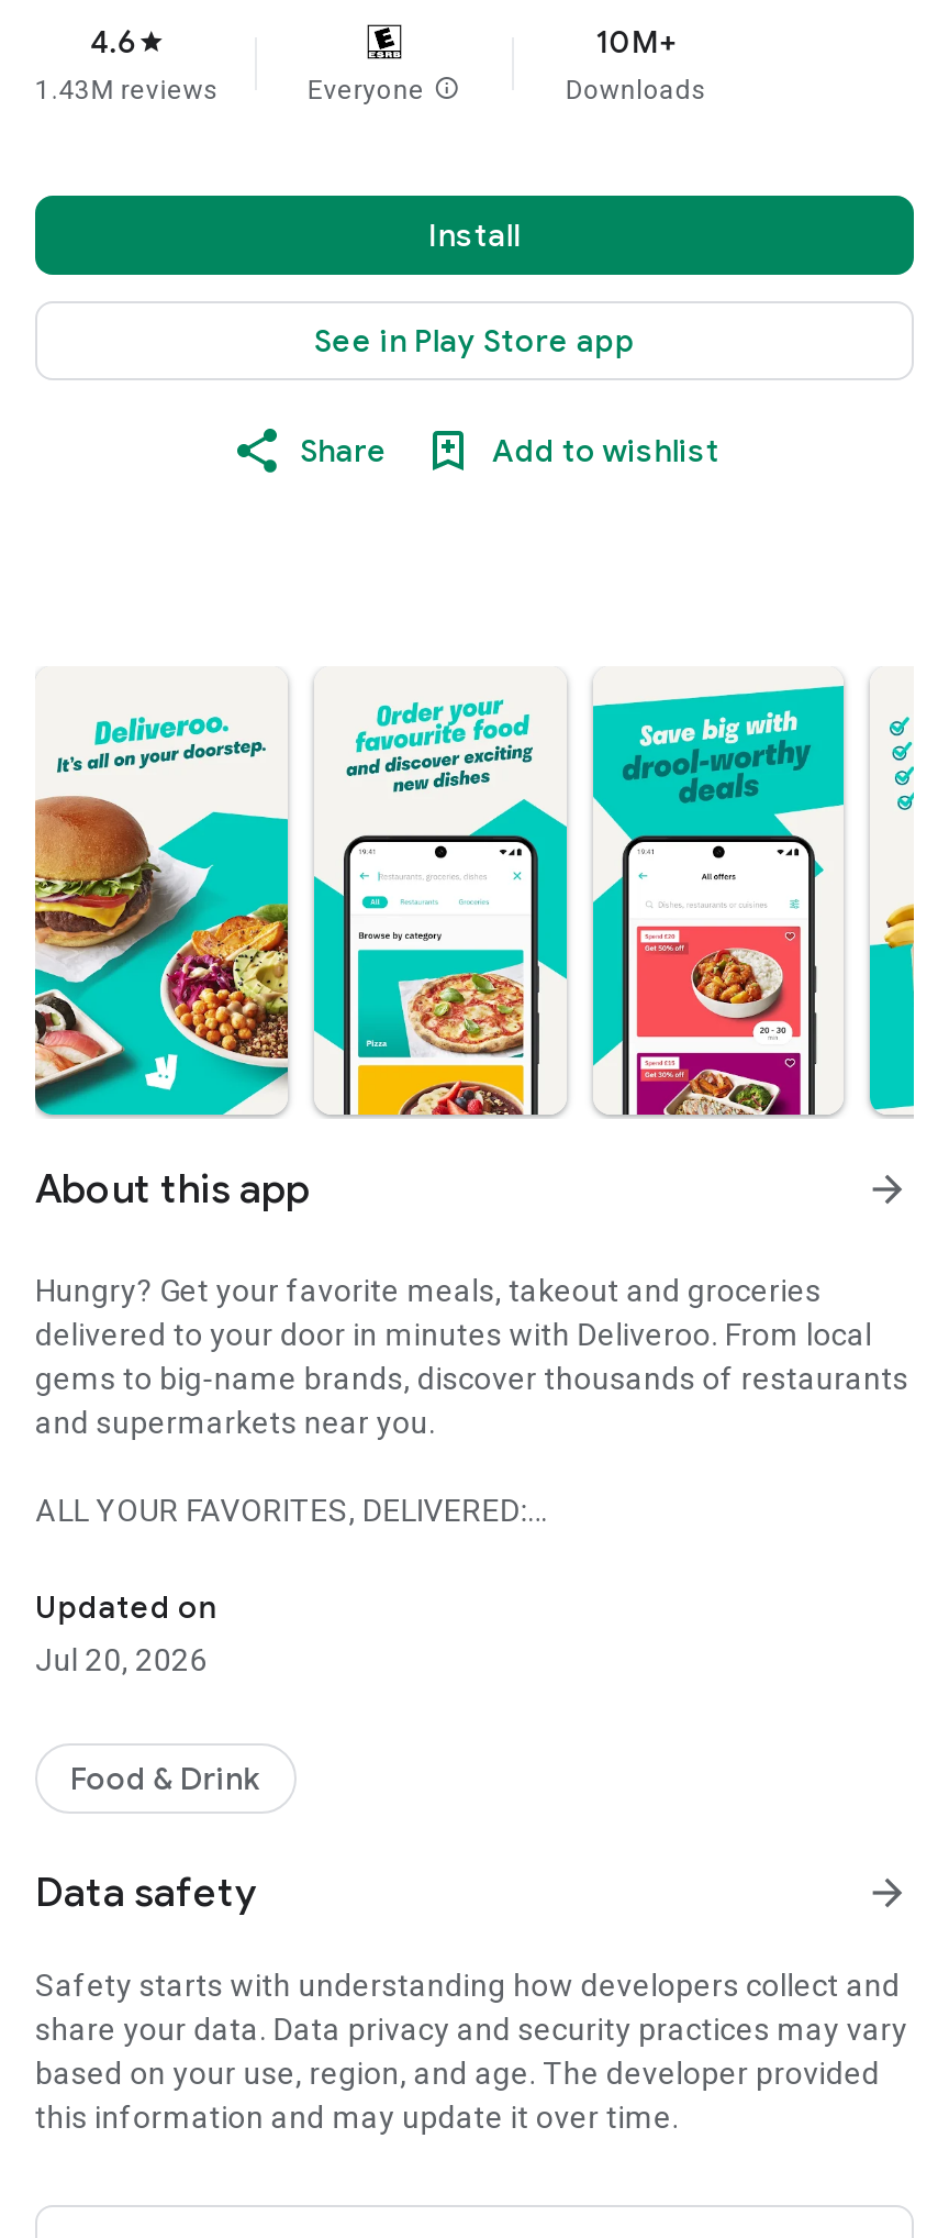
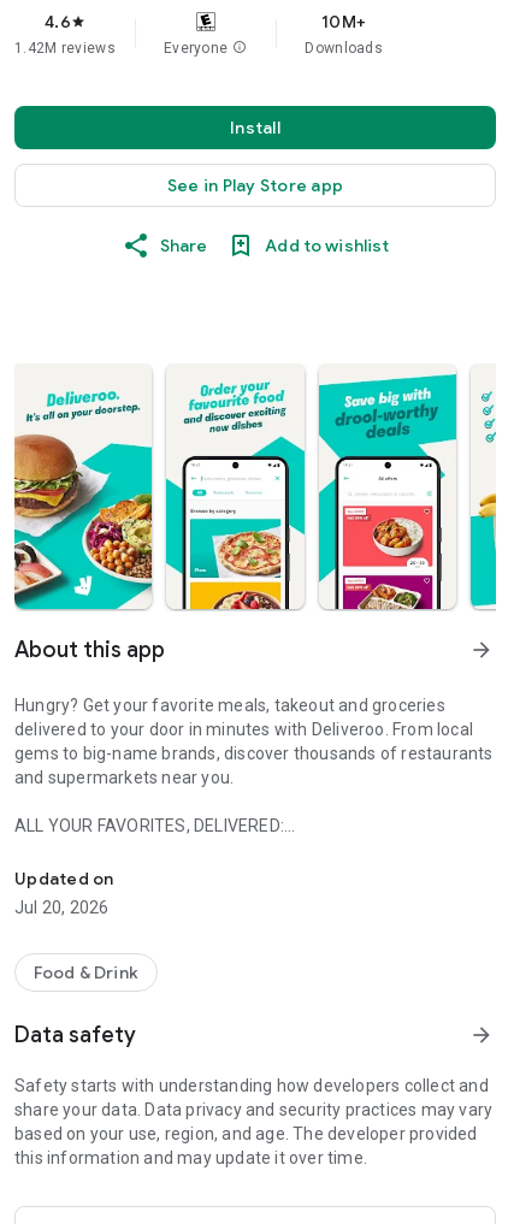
- 1.43M reviews
+ 1.42M reviews
